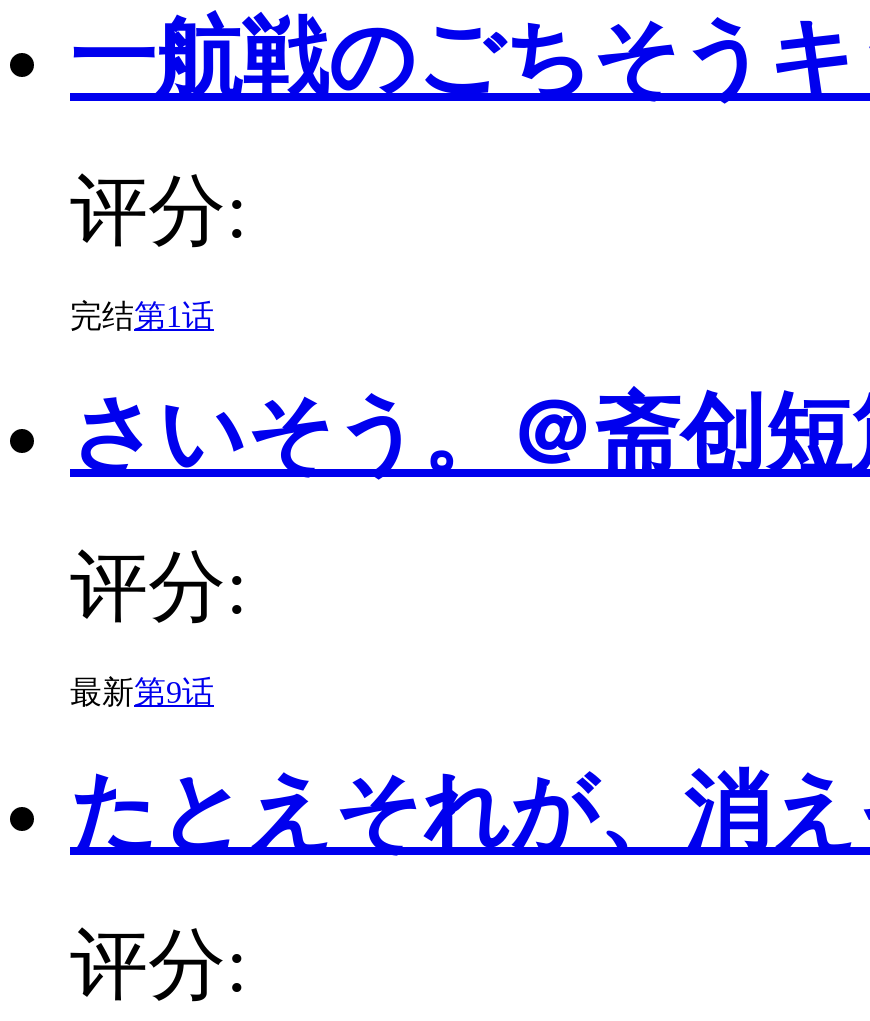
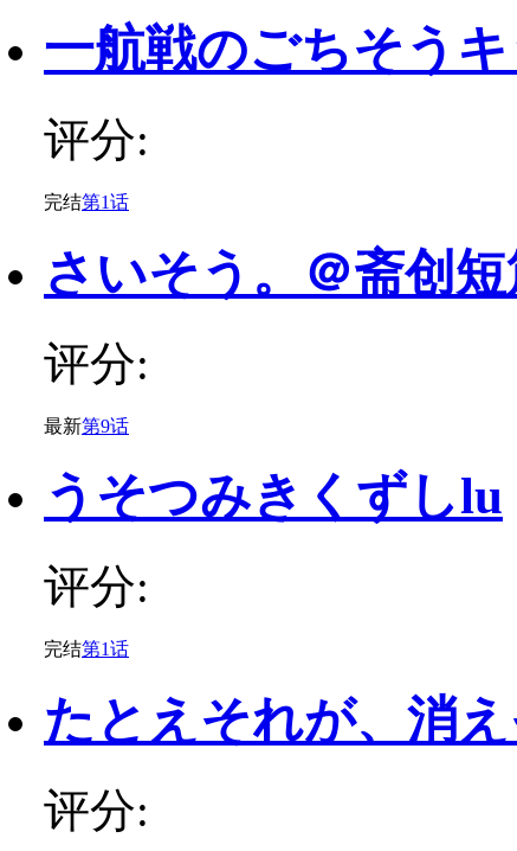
+ うそつみきくずしlu
+ 评分:
+ 完结第1话
